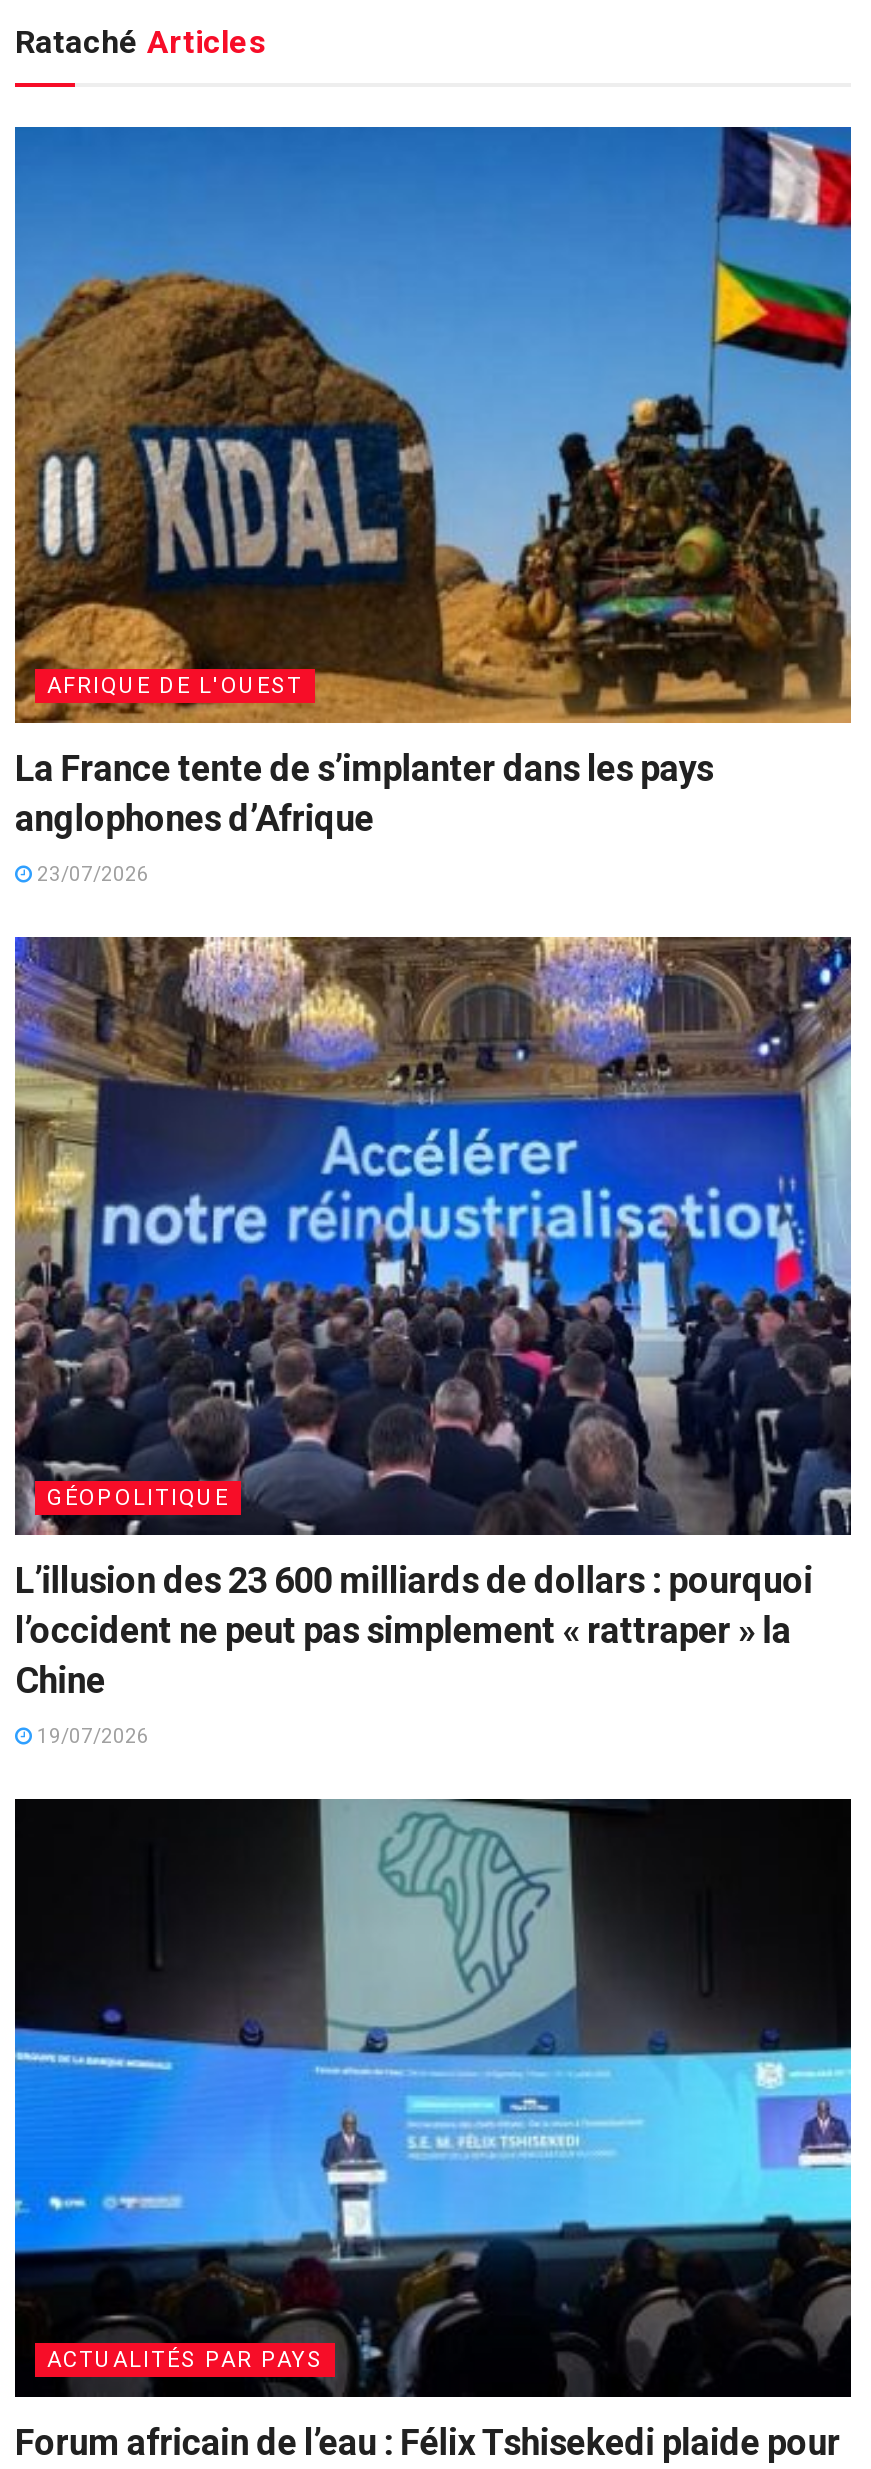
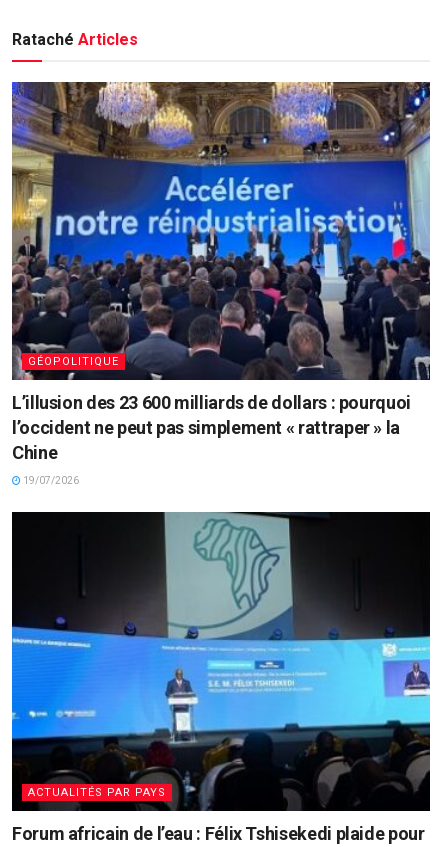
- [image]
- AFRIQUE DE L'OUEST
- La France tente de s’implanter dans les pays
- anglophones d’Afrique
- 23/07/2026
